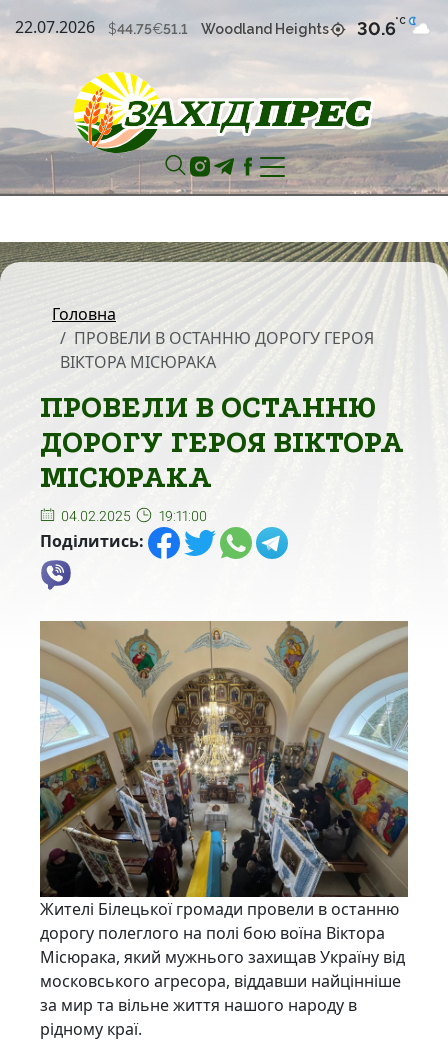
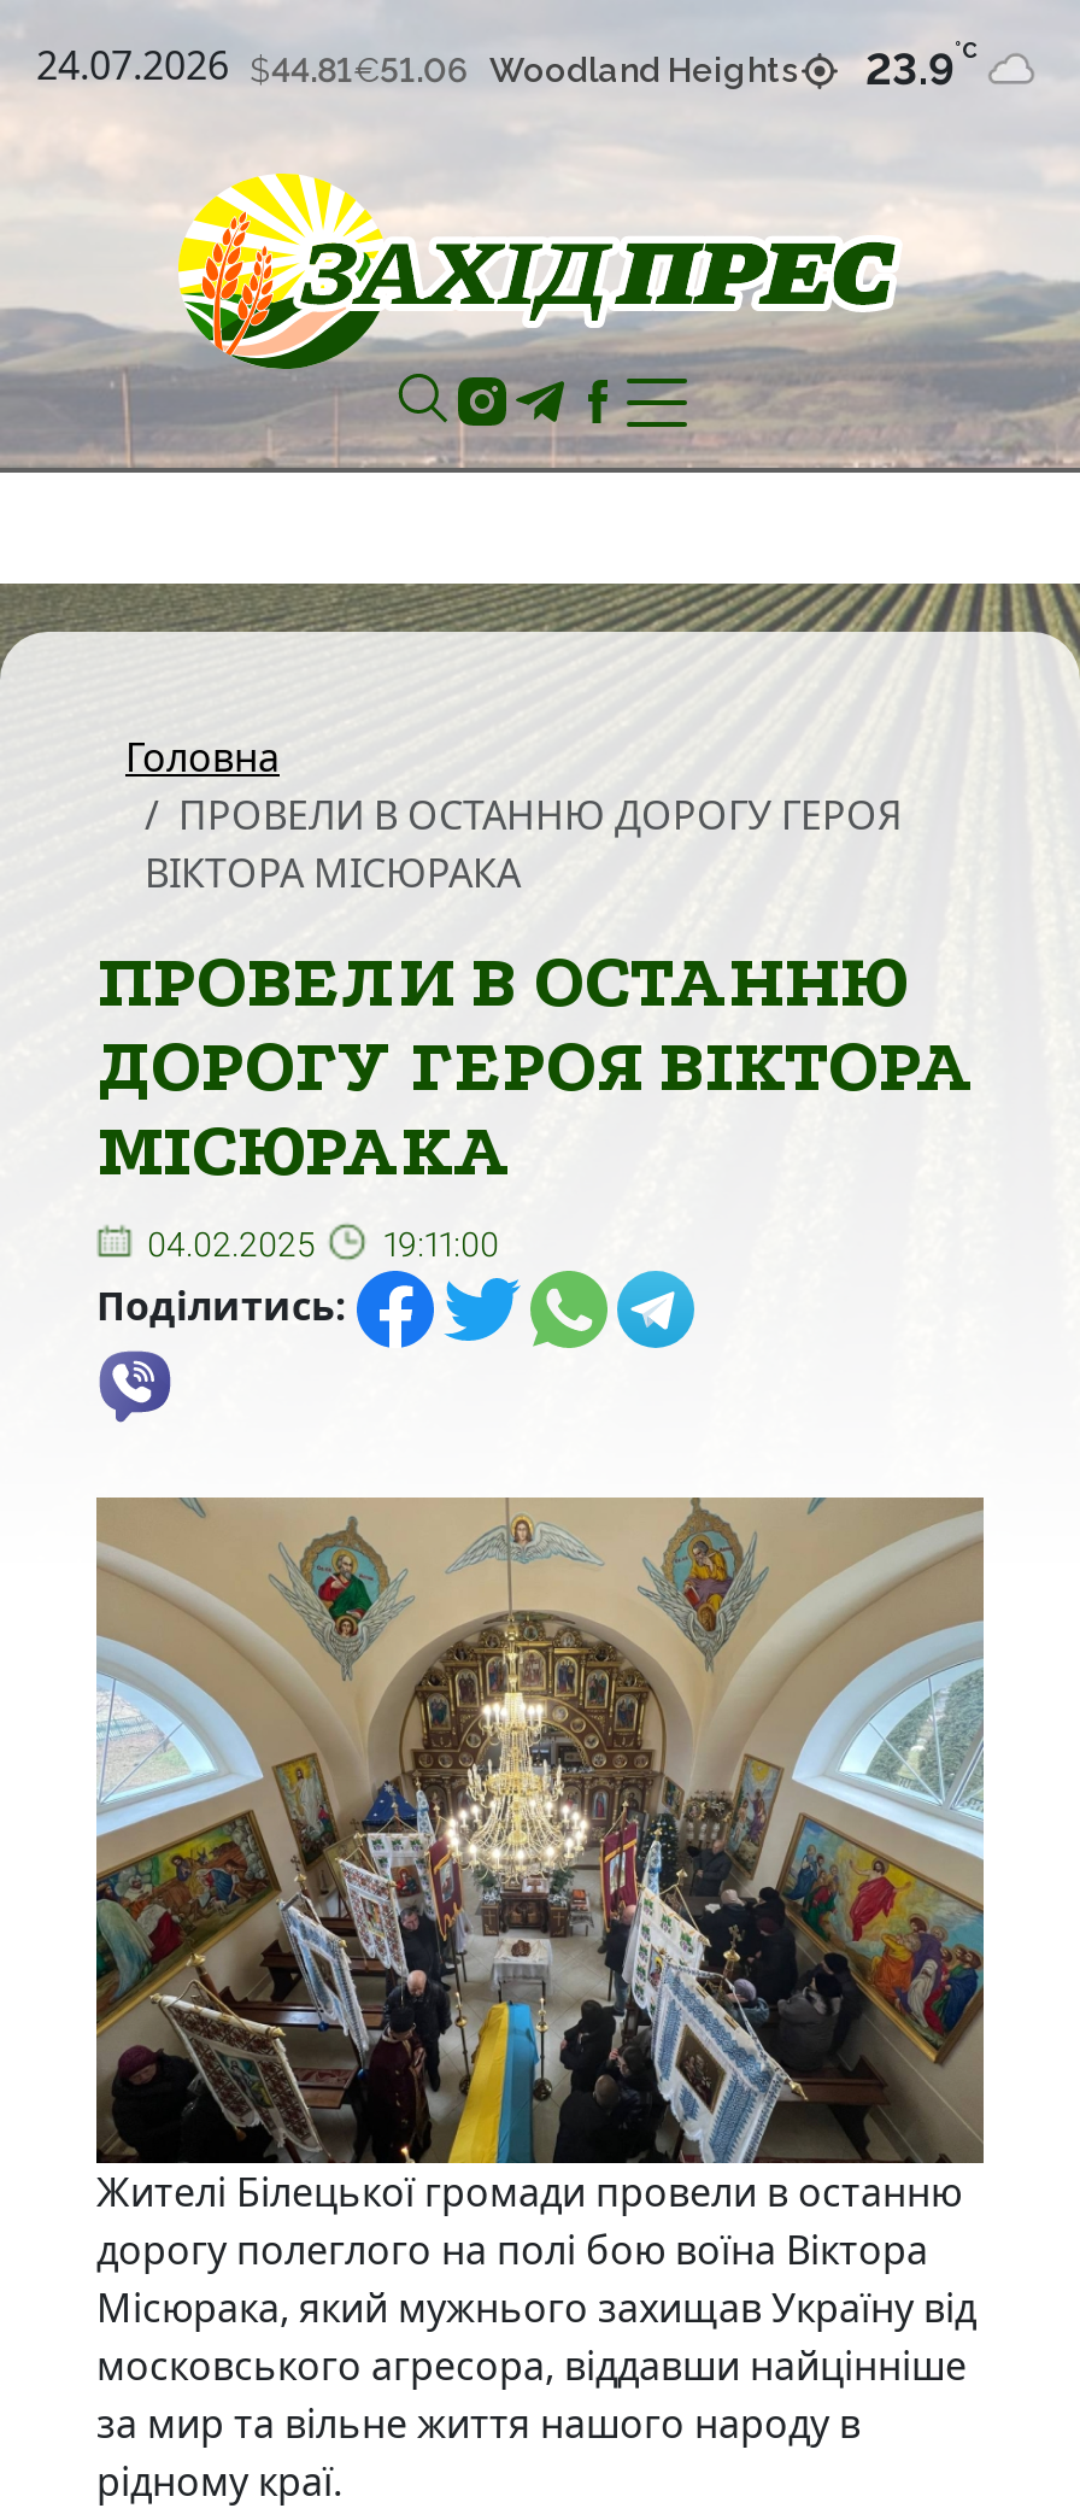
- 22.07.2026
- $44.75€51.1
- Woodland Heights
- 30.6°С
+ 24.07.2026 $44.81€51.06 Woodland Heights
+ 23.9°С
